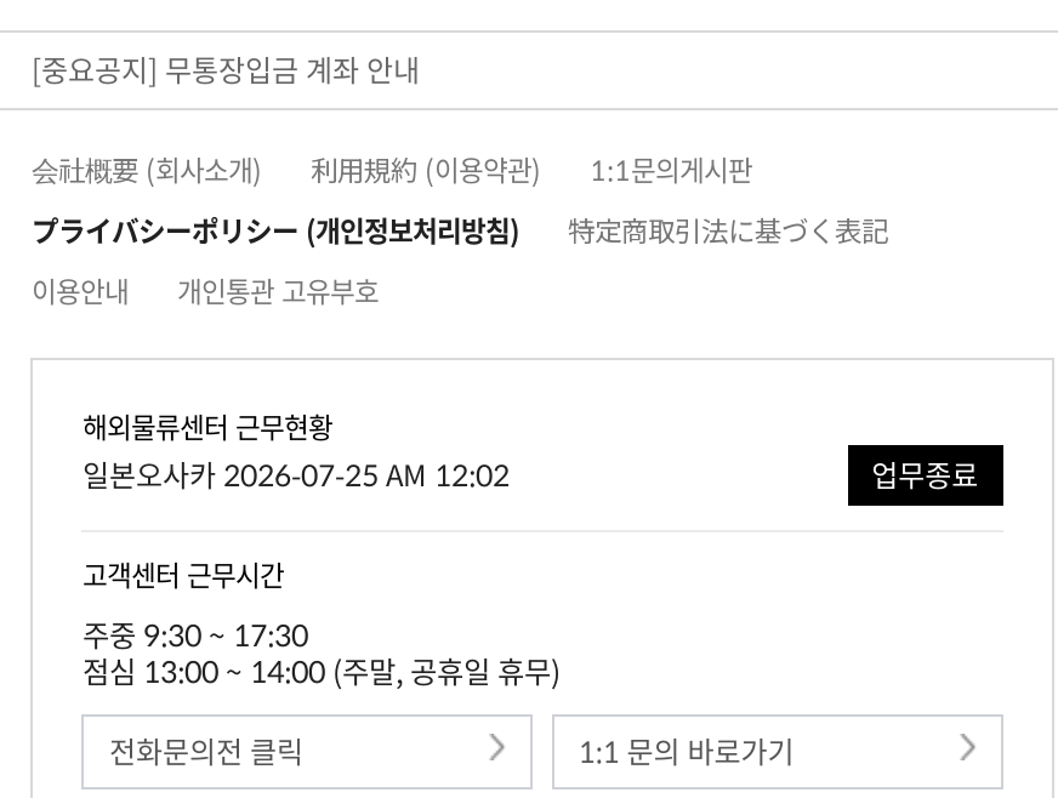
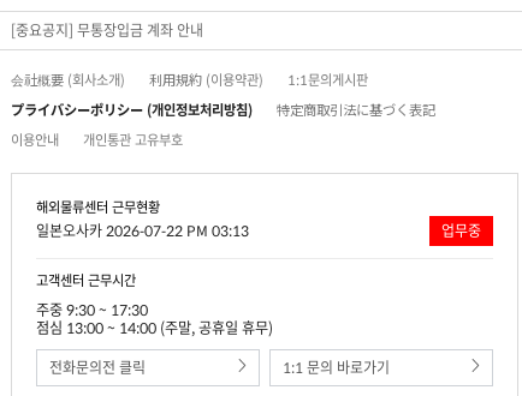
- 일본오사카 2026-07-25 AM 12:02
- 업무종료
+ 일본오사카 2026-07-22 PM 03:13
+ 업무중
